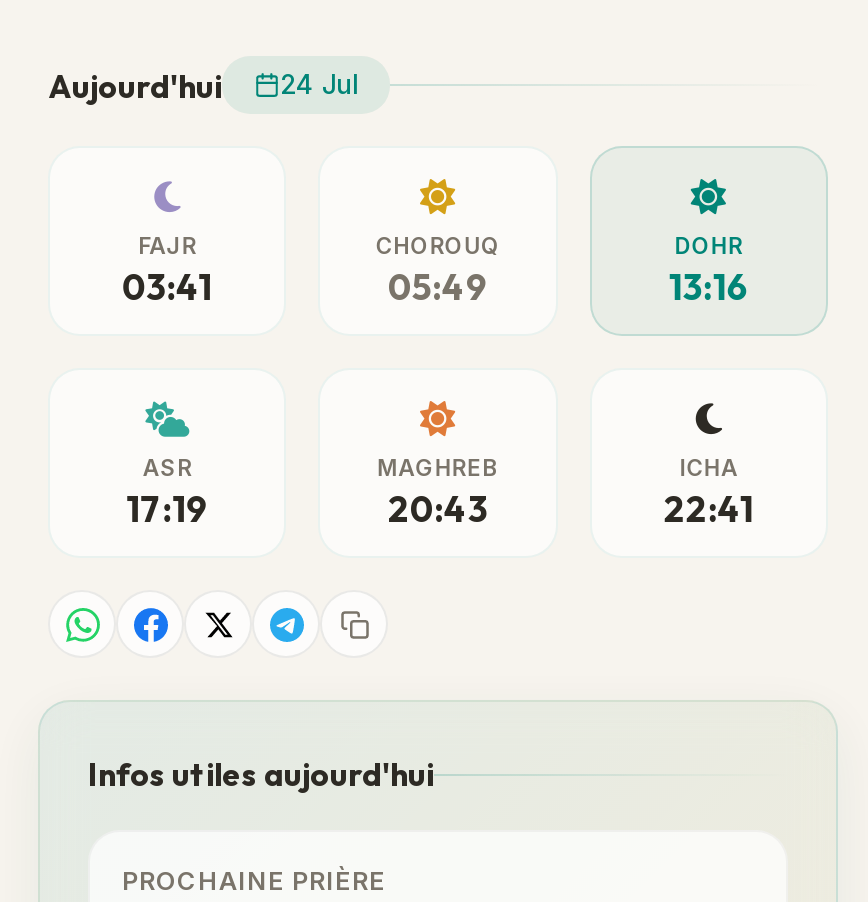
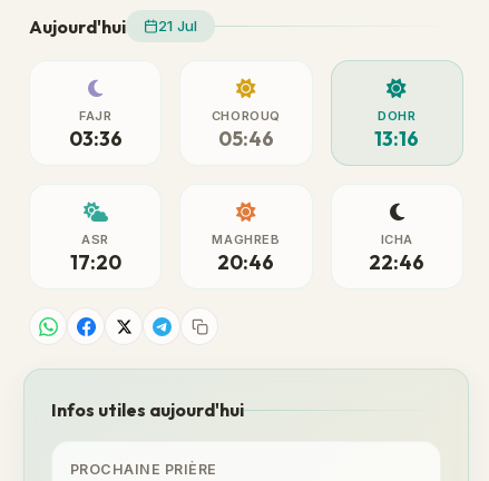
- Aujourd'hui 24 Jul
+ Aujourd'hui 21 Jul

- 03:41
+ 03:36

- 05:49
+ 05:46

- 17:19
+ 17:20

- 20:43
+ 20:46

- 22:41
+ 22:46
